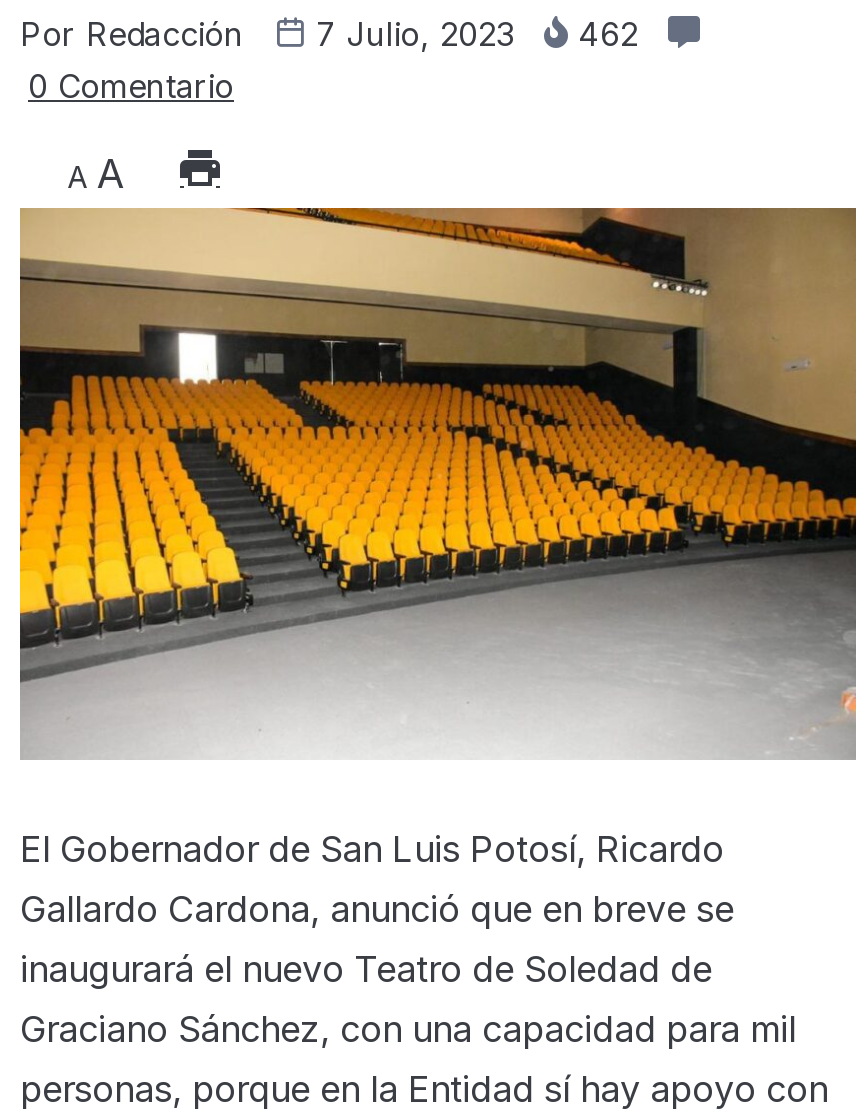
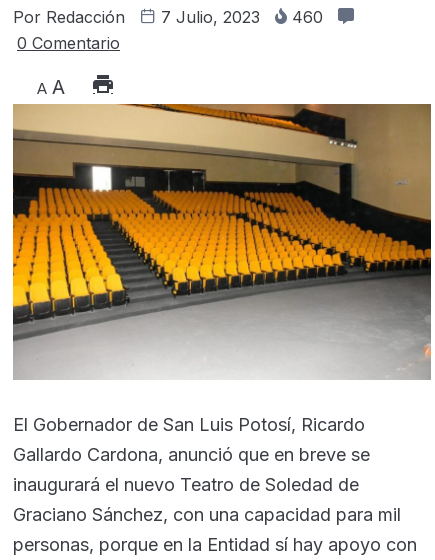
- Por Redacción 7 Julio, 2023 462
+ Por Redacción 7 Julio, 2023 460
